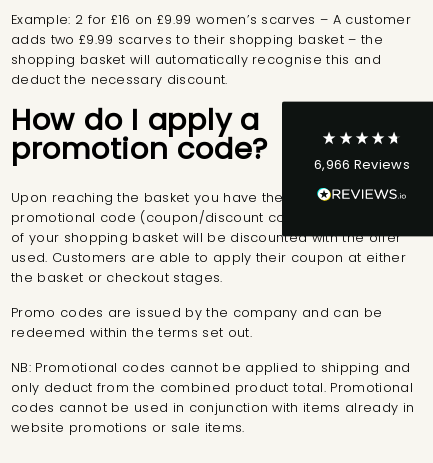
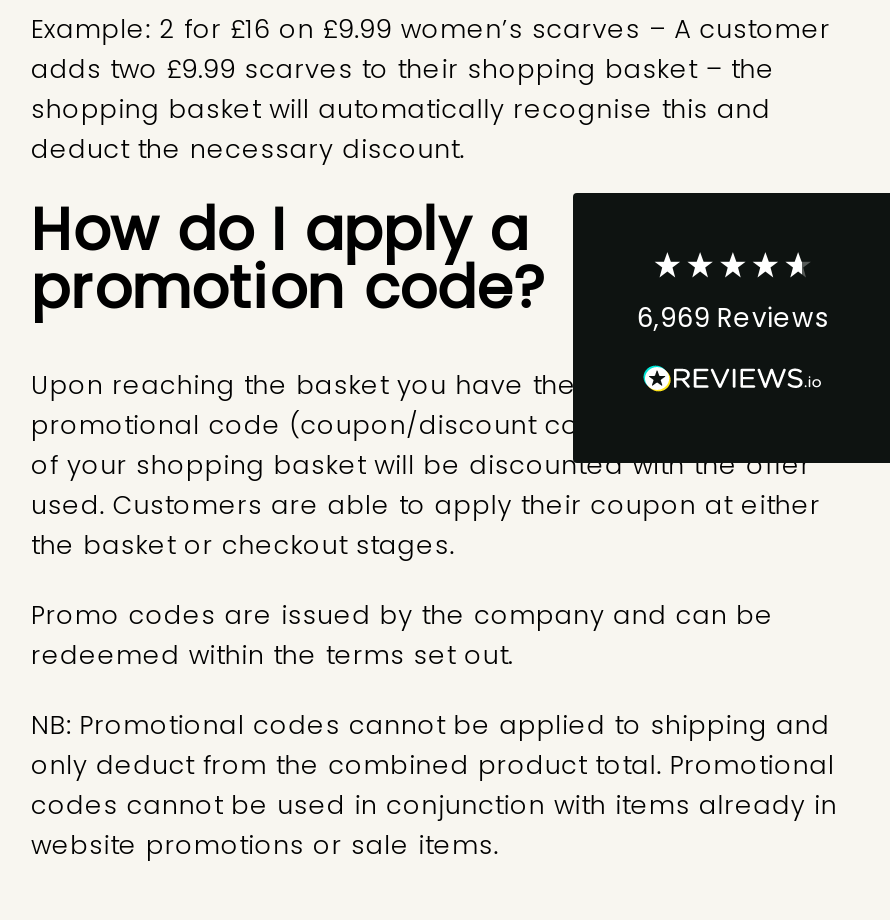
- 6,966 Reviews
+ 6,969 Reviews
